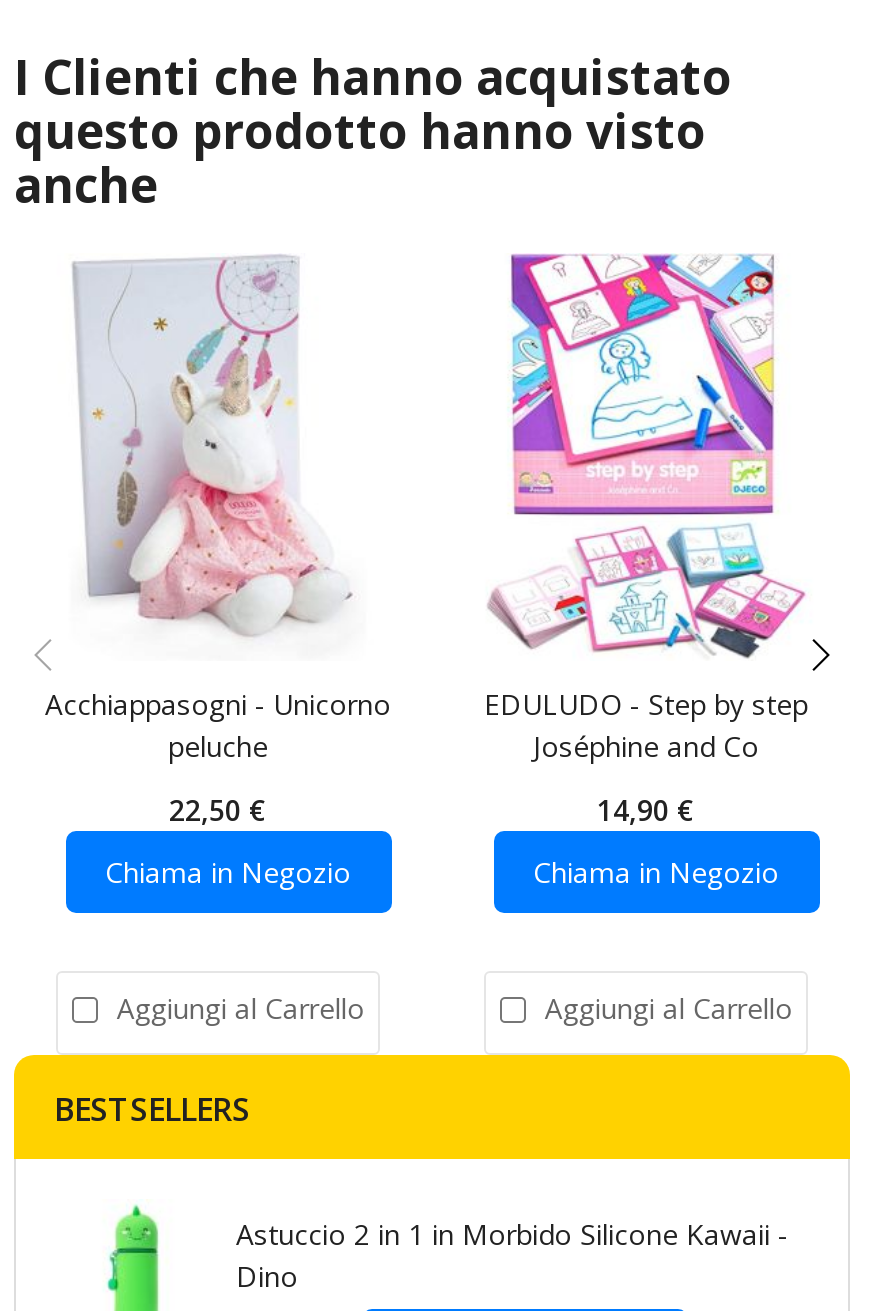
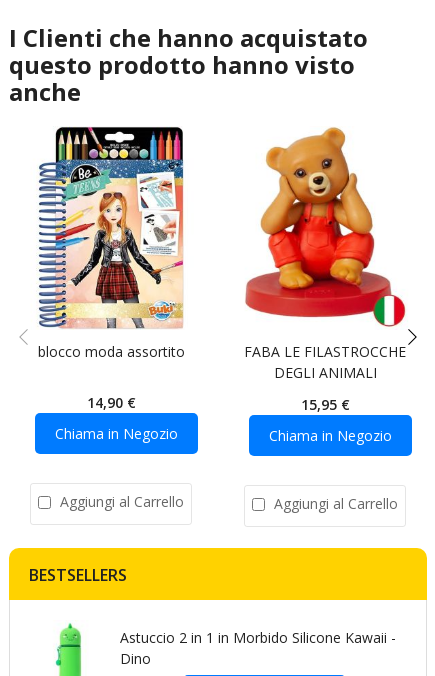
- [image]
- Acchiappasogni - Unicorno
- peluche
+ [image]
+ blocco moda assortito

- [image]
- EDULUDO - Step by step
- Joséphine and Co
+ [image]
+ FABA LE FILASTROCCHE
+ DEGLI ANIMALI

- 22,50 €
+ 14,90 €

- 14,90 €
+ 15,95 €
